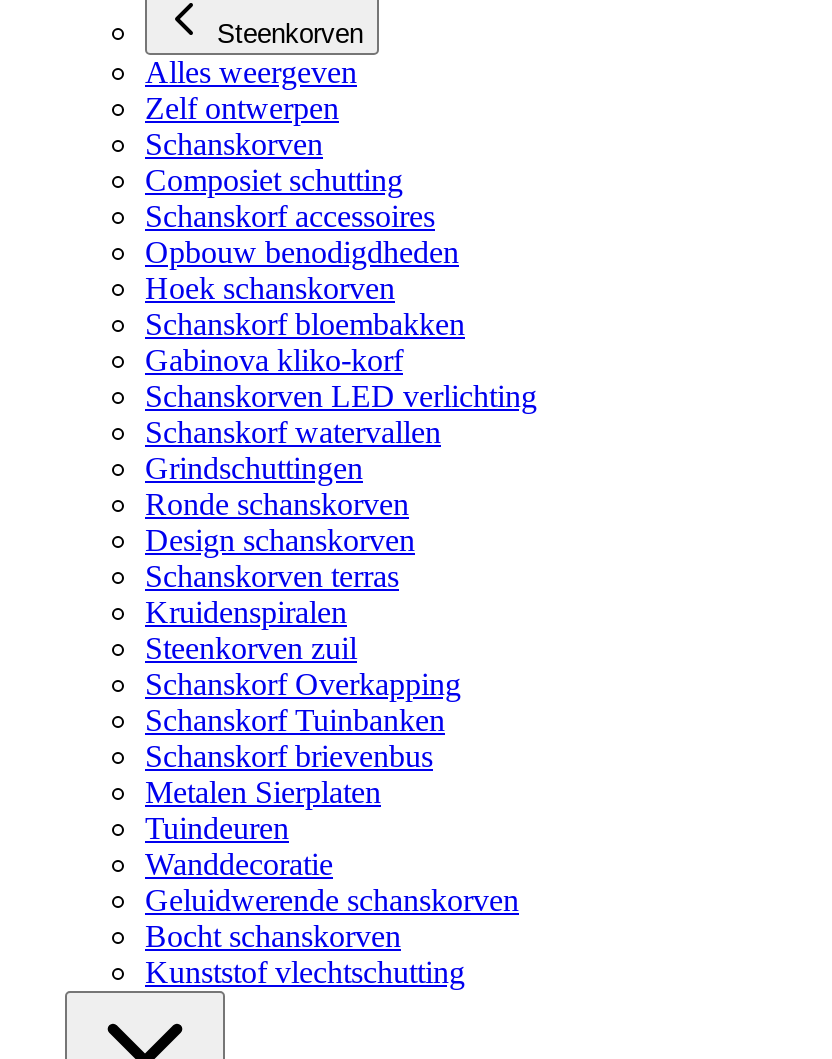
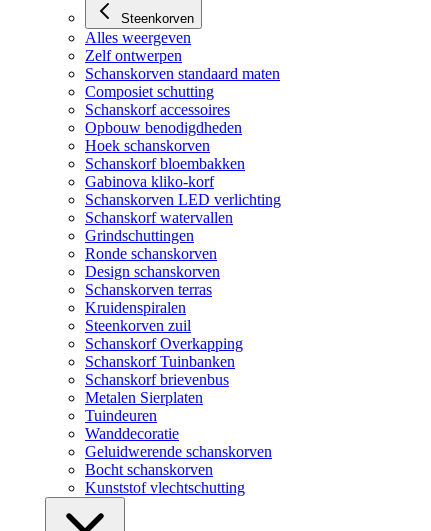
- Schanskorven
+ Schanskorven standaard maten
